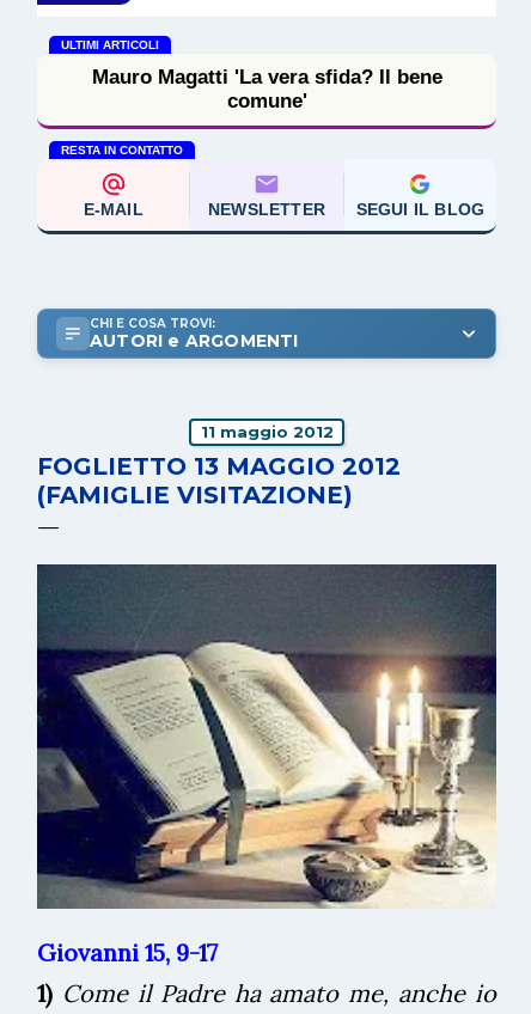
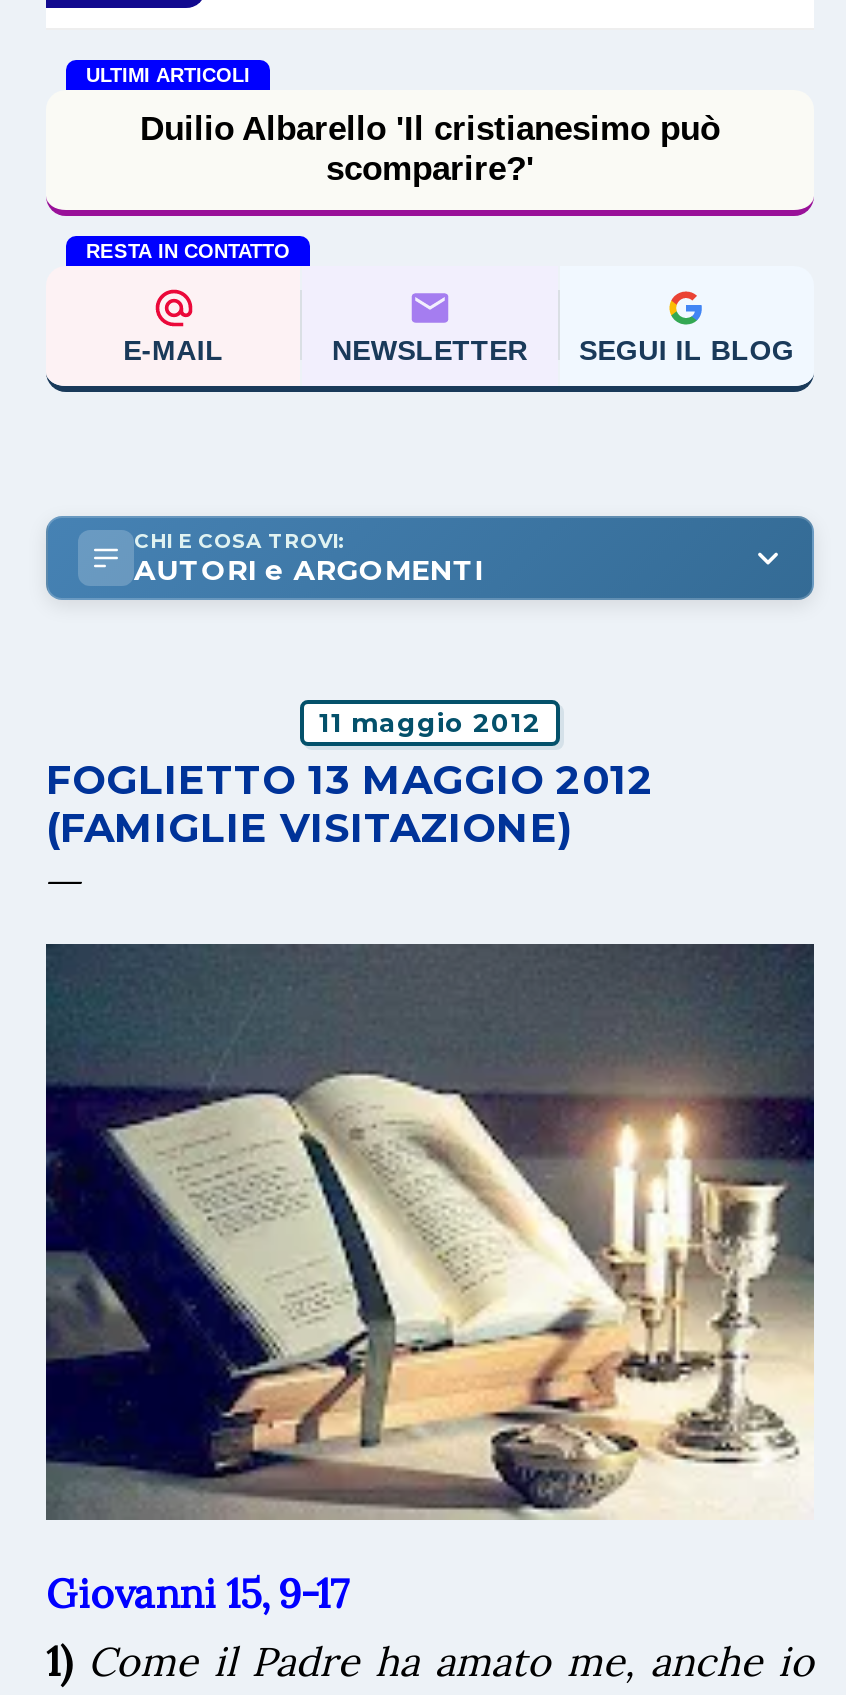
- Mauro Magatti 'La vera sfida? Il bene
- comune'
+ Duilio Albarello 'Il cristianesimo può
+ scomparire?'
